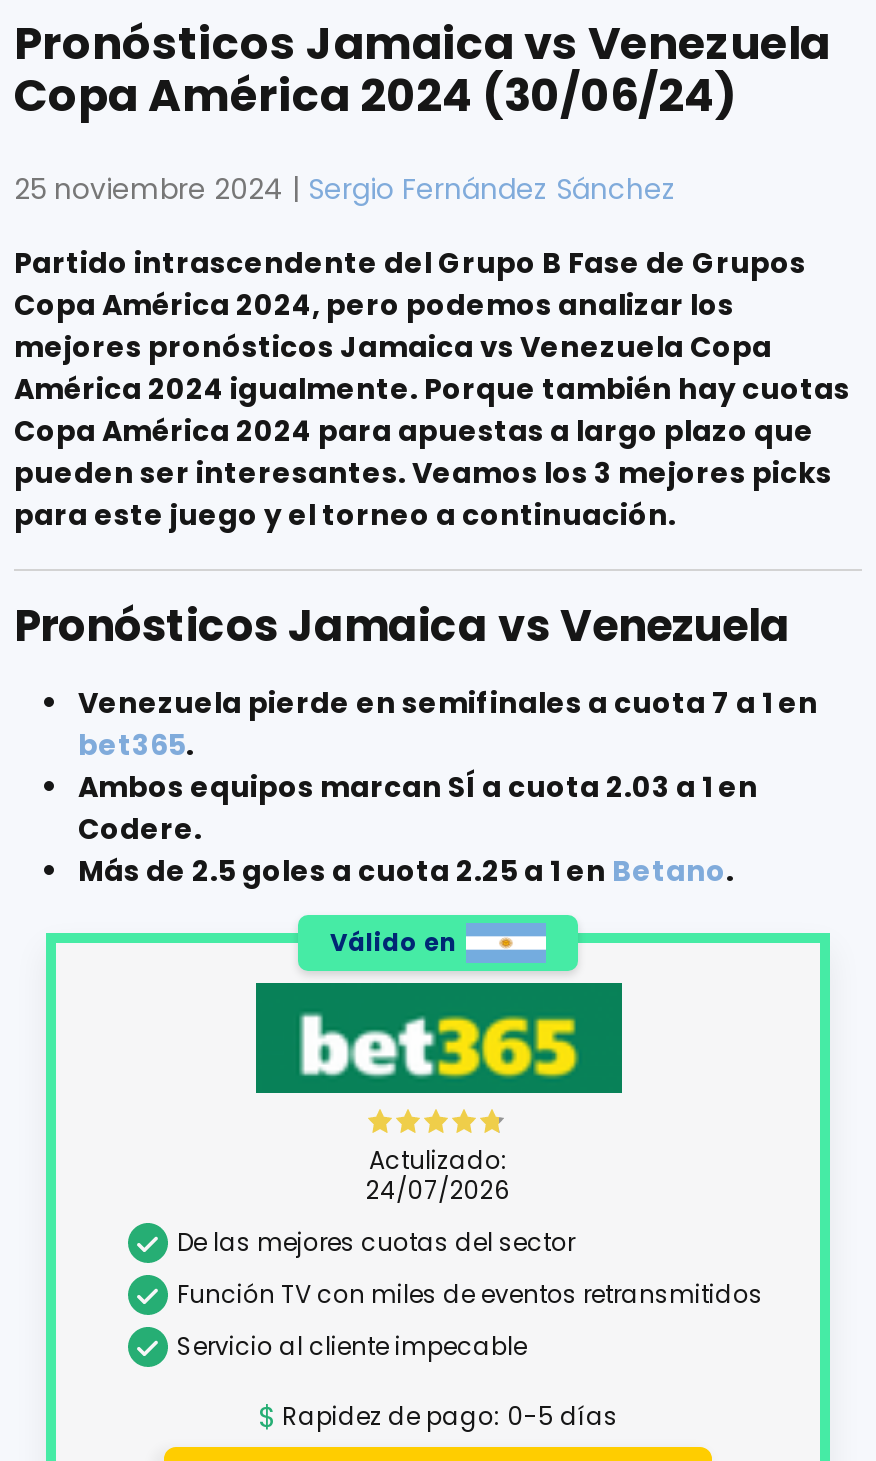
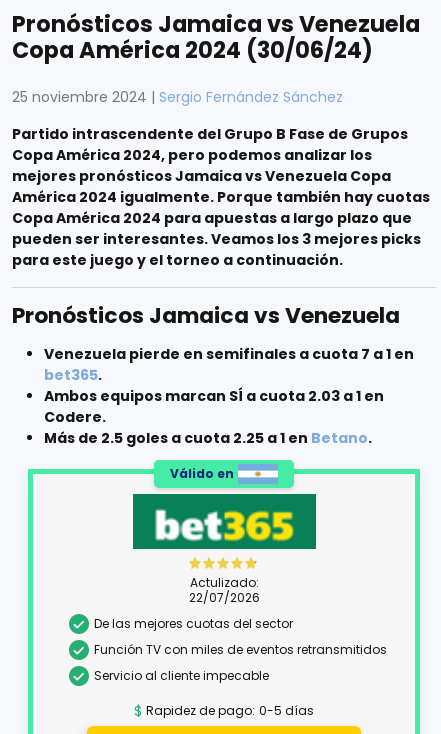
- 24/07/2026
+ 22/07/2026
